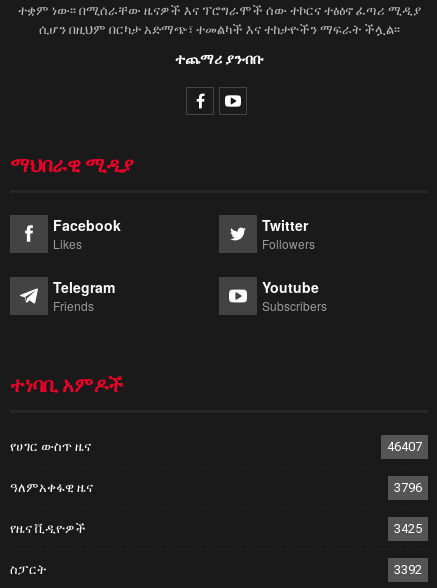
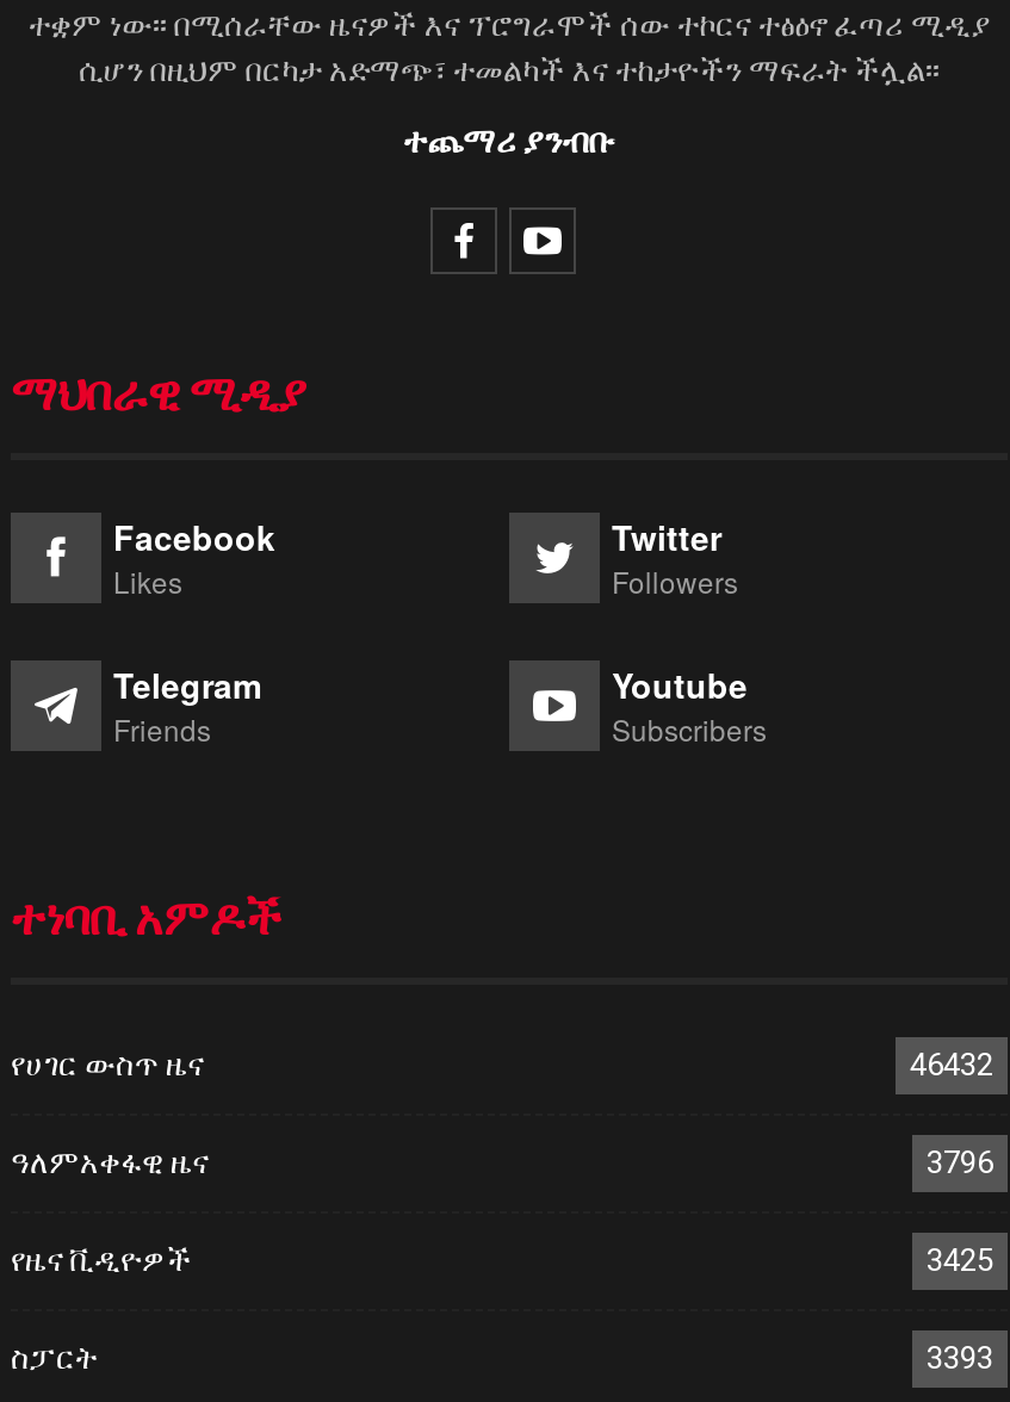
- 46407
+ 46432

- 3392
+ 3393
